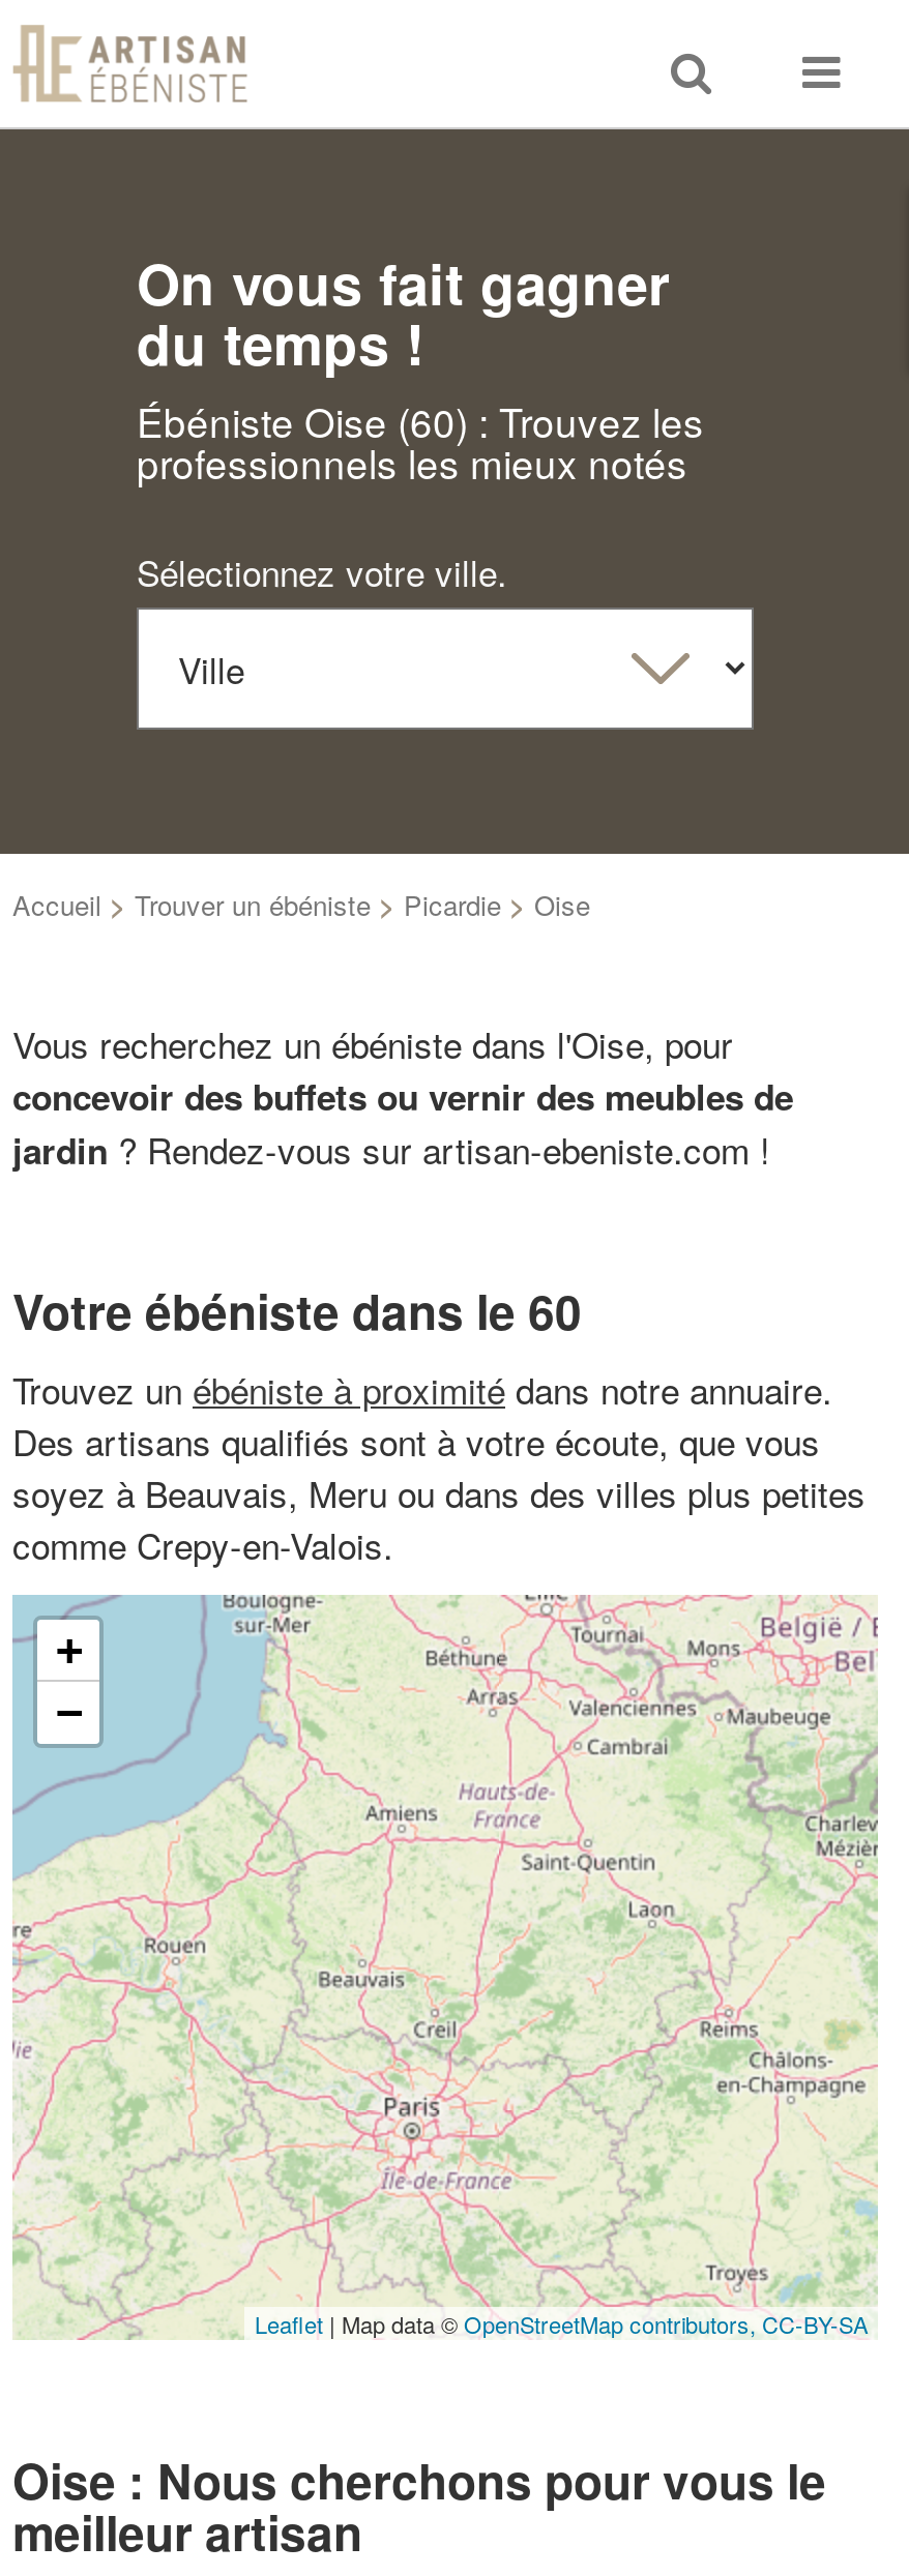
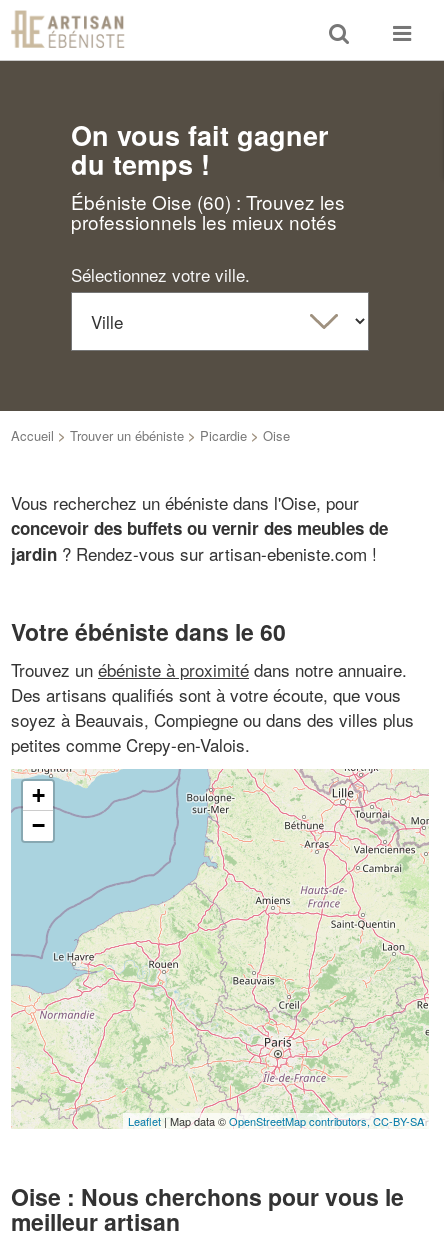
- soyez à Beauvais, Meru ou dans des villes plus petites
- comme Crepy-en-Valois.
+ soyez à Beauvais, Compiegne ou dans des villes plus
+ petites comme Crepy-en-Valois.

- [image]
+ [image]
